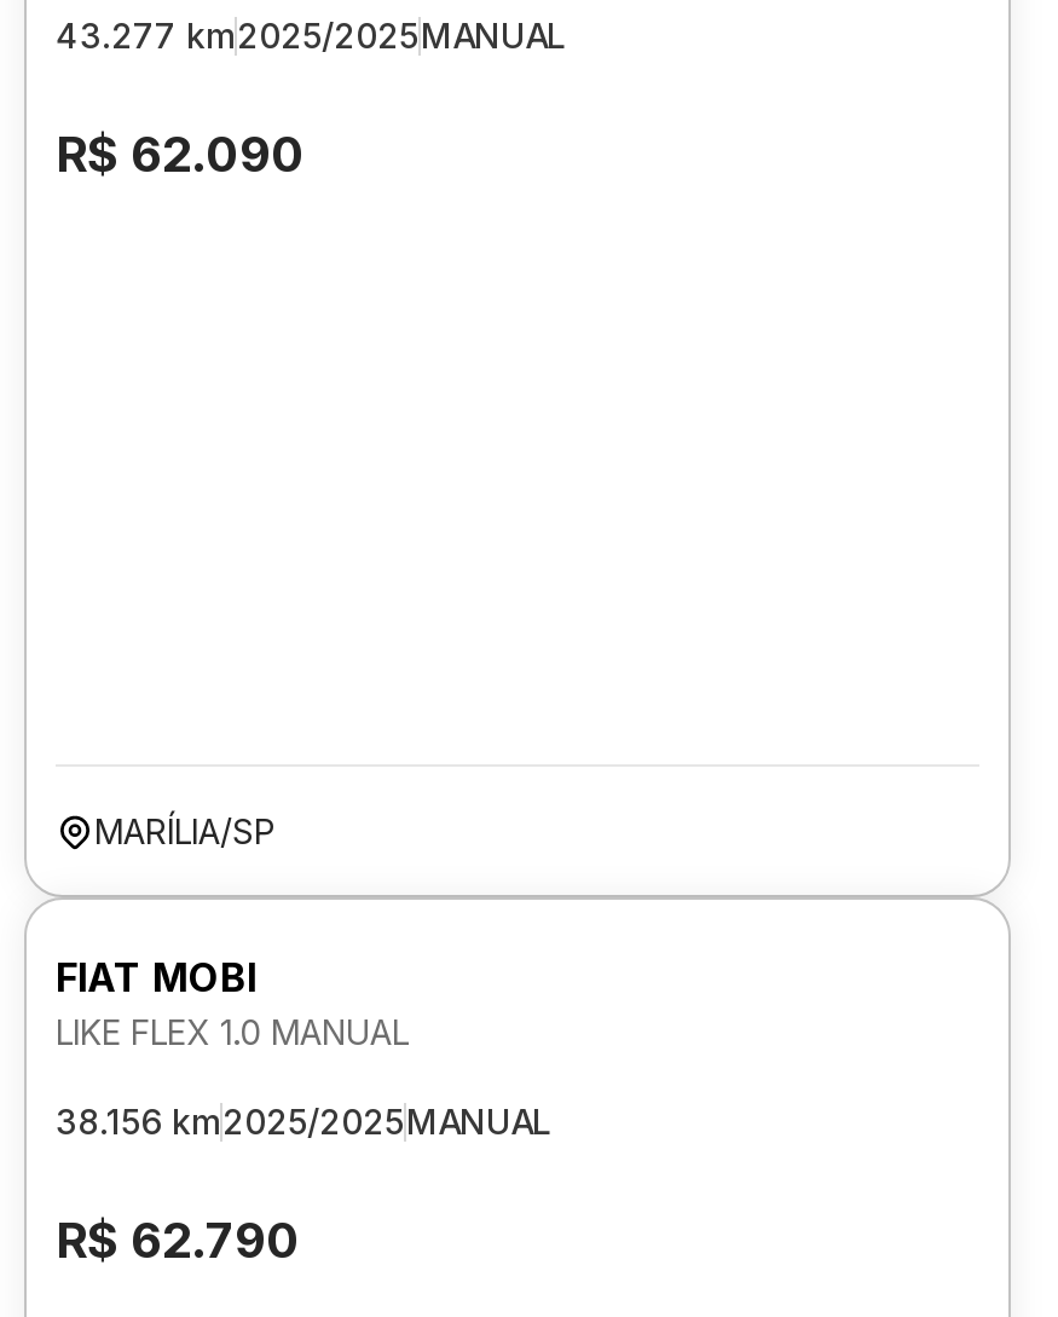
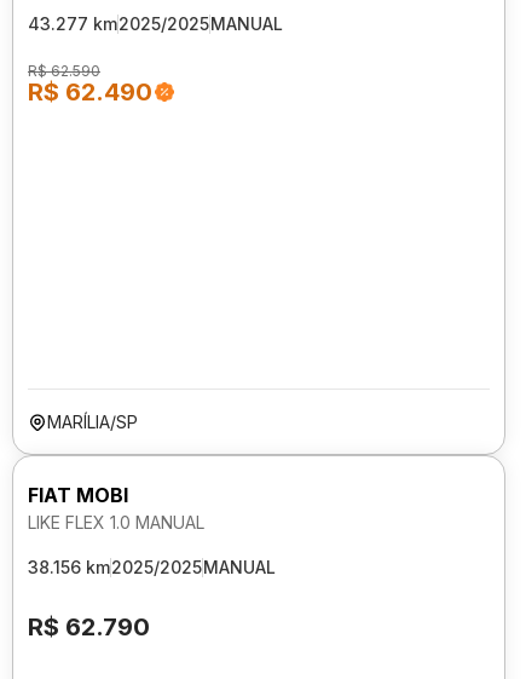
- R$ 62.090
+ R$ 62.590
+ R$ 62.490
